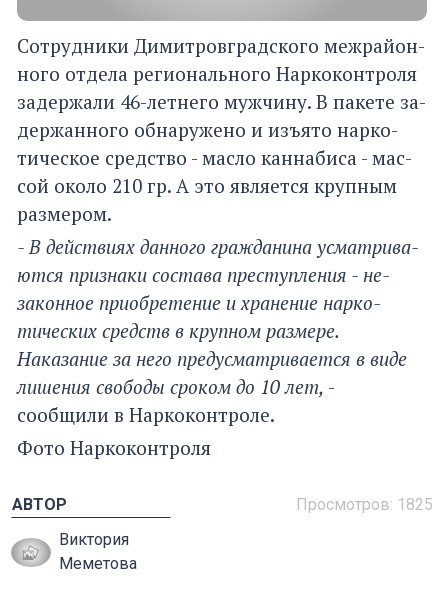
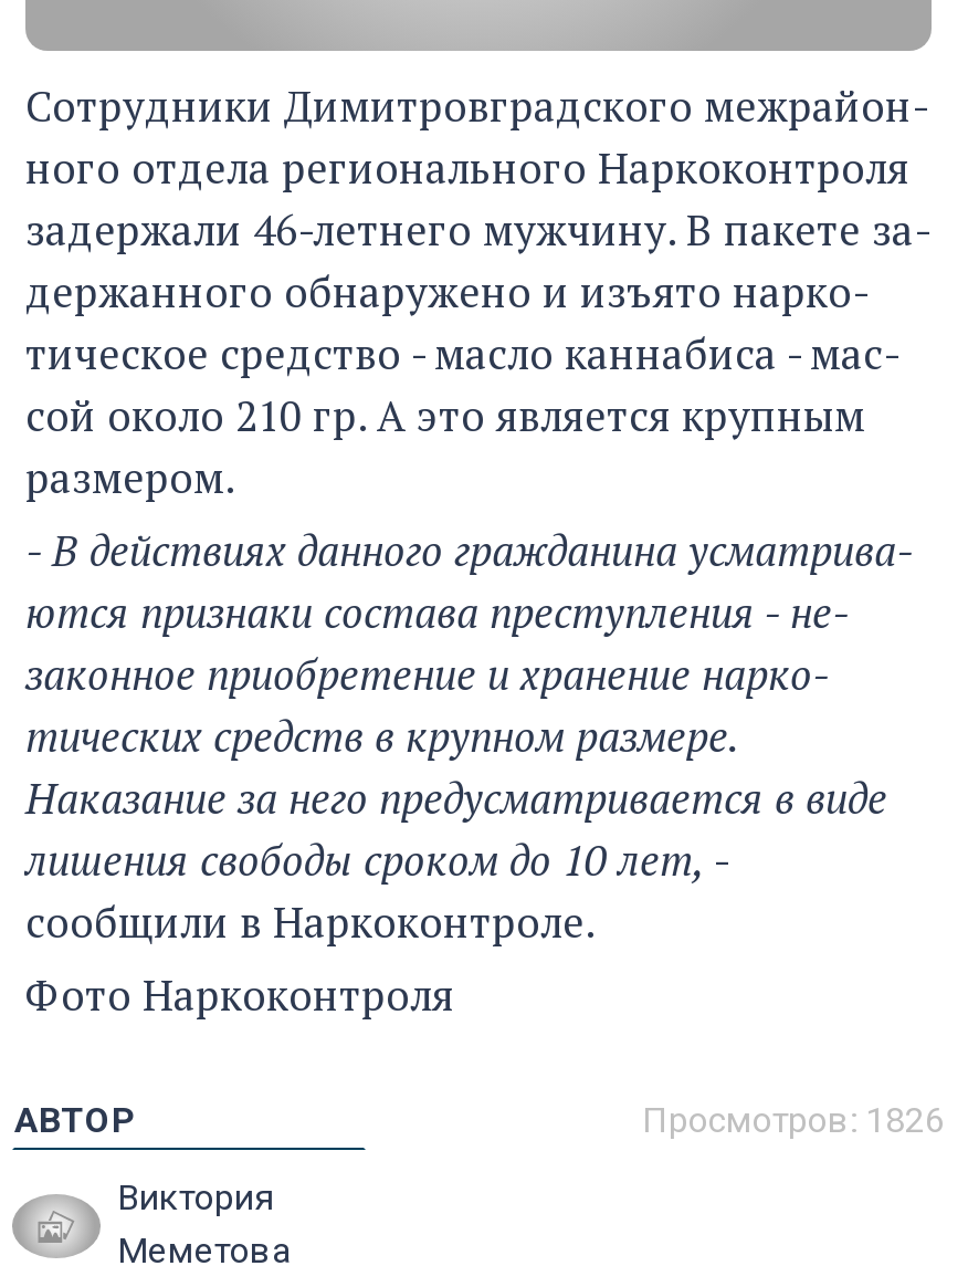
- Просмотров: 1825
+ Просмотров: 1826
